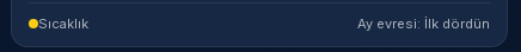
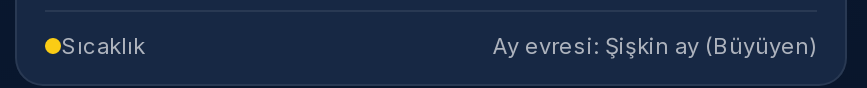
- Ay evresi: İlk dördün
+ Ay evresi: Şişkin ay (Büyüyen)
